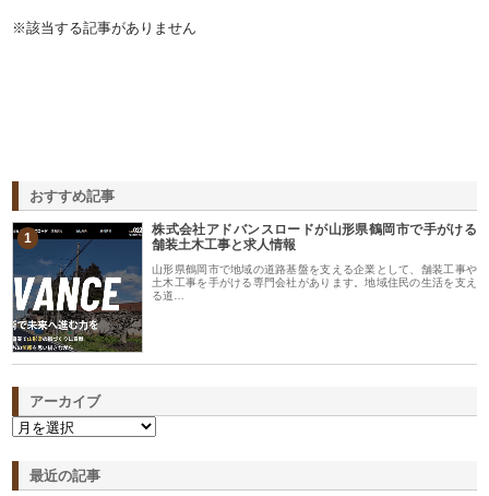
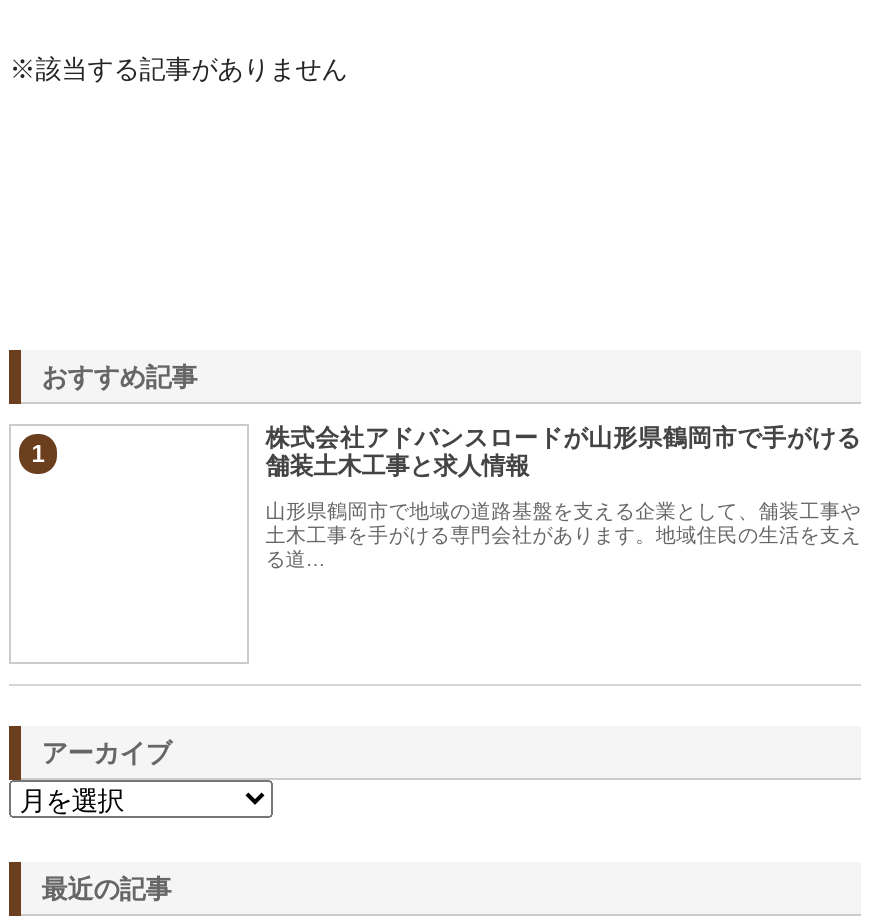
- [image]
